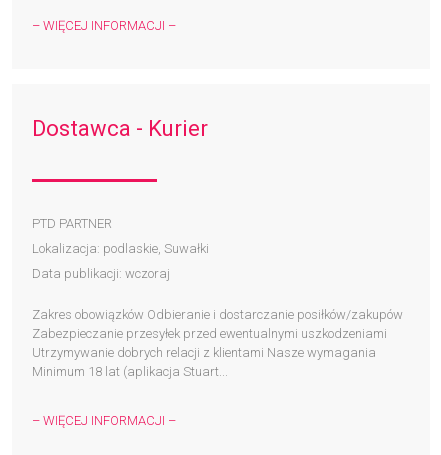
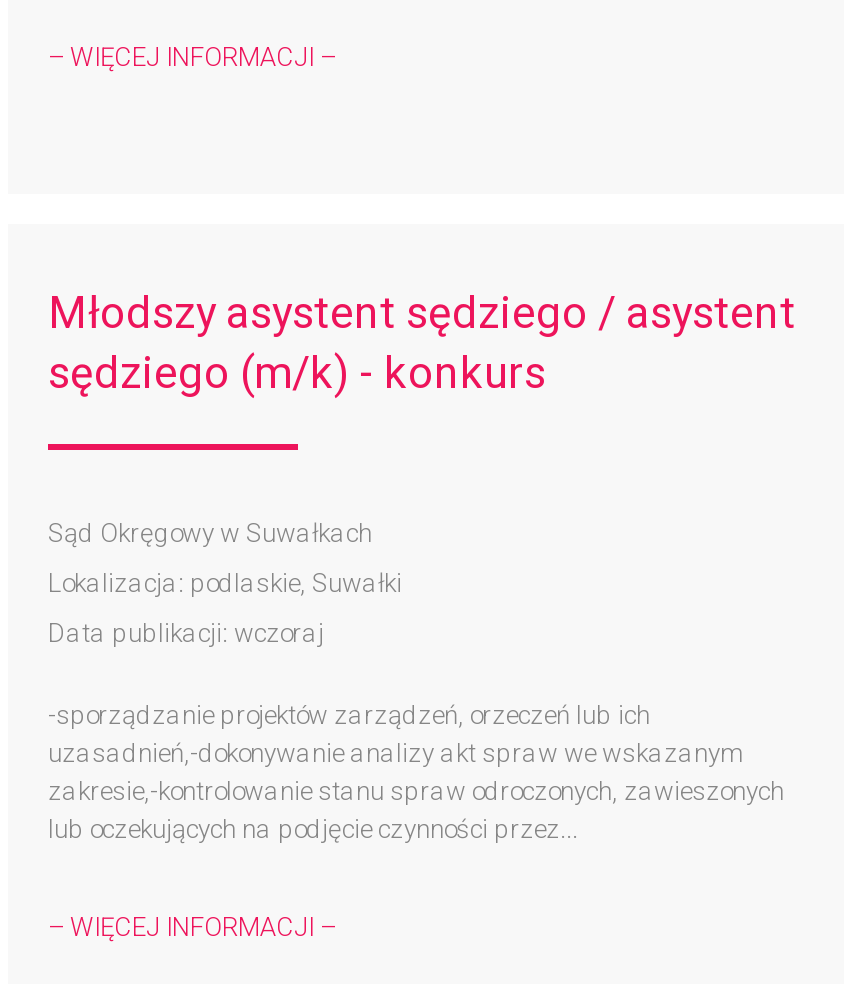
- Dostawca - Kurier
+ Młodszy asystent sędziego / asystent
+ sędziego (m/k) - konkurs

- PTD PARTNER
+ Sąd Okręgowy w Suwałkach

- Zakres obowiązków Odbieranie i dostarczanie posiłków/zakupów
- Zabezpieczanie przesyłek przed ewentualnymi uszkodzeniami
- Utrzymywanie dobrych relacji z klientami Nasze wymagania
- Minimum 18 lat (aplikacja Stuart...
+ -sporządzanie projektów zarządzeń, orzeczeń lub ich
+ uzasadnień,-dokonywanie analizy akt spraw we wskazanym
+ zakresie,-kontrolowanie stanu spraw odroczonych, zawieszonych
+ lub oczekujących na podjęcie czynności przez...
